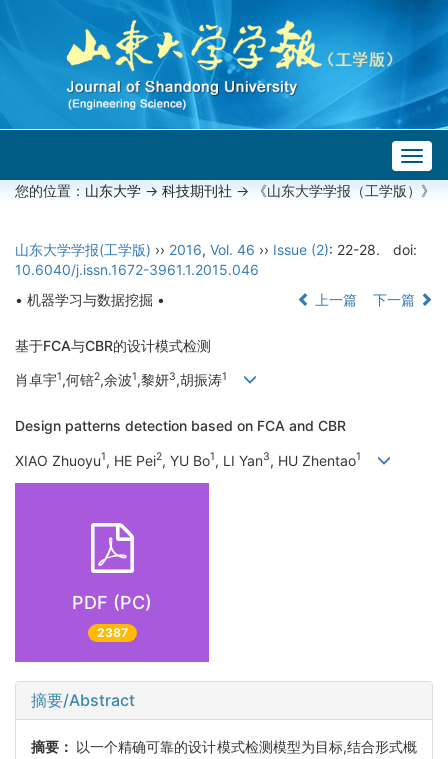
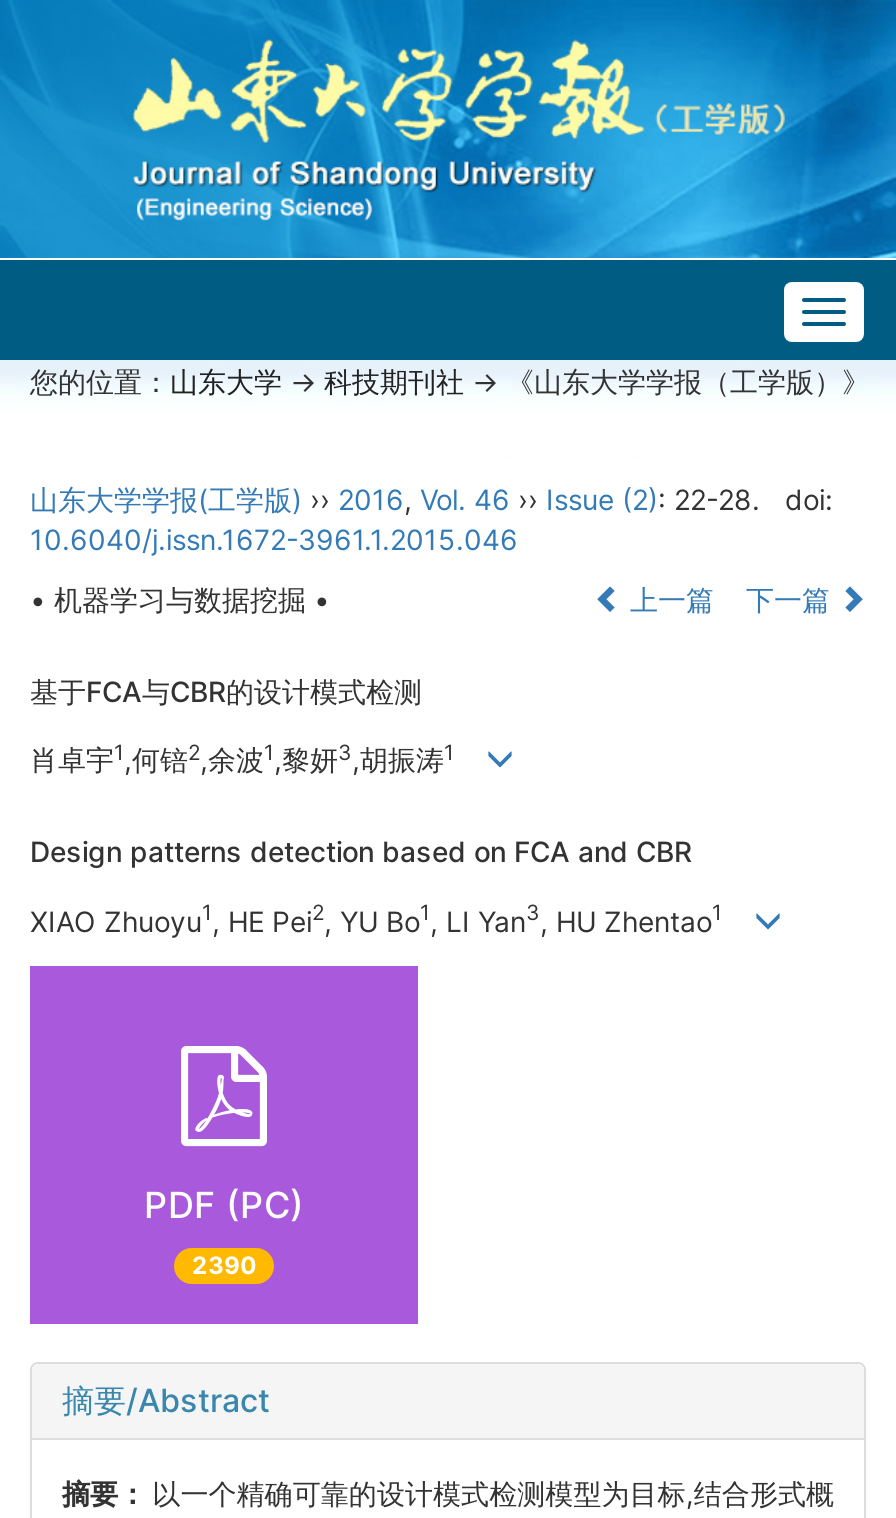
- 2387
+ 2390
